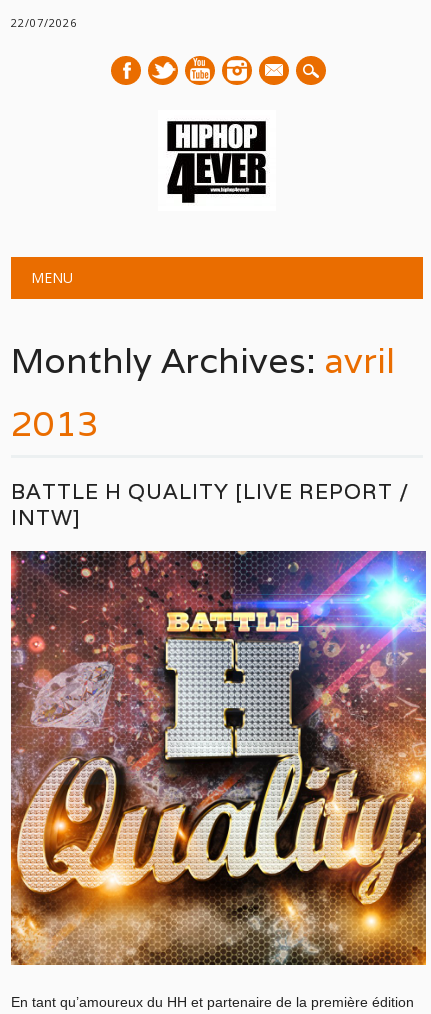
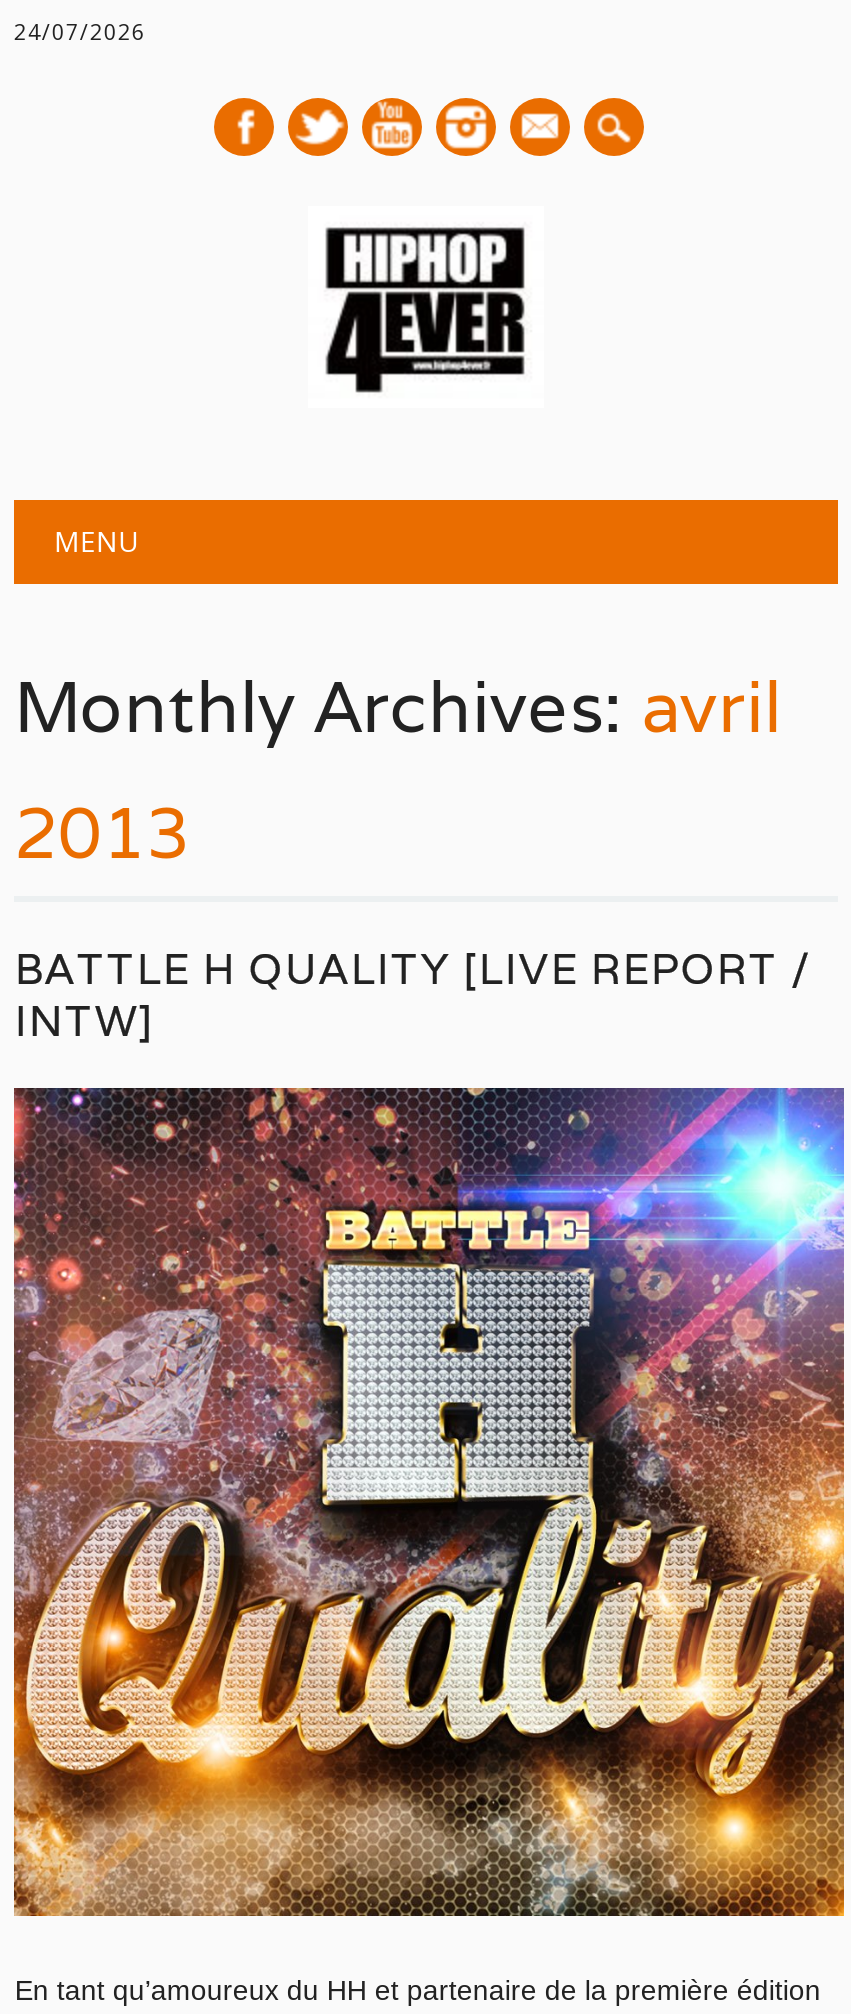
- 22/07/2026
+ 24/07/2026
